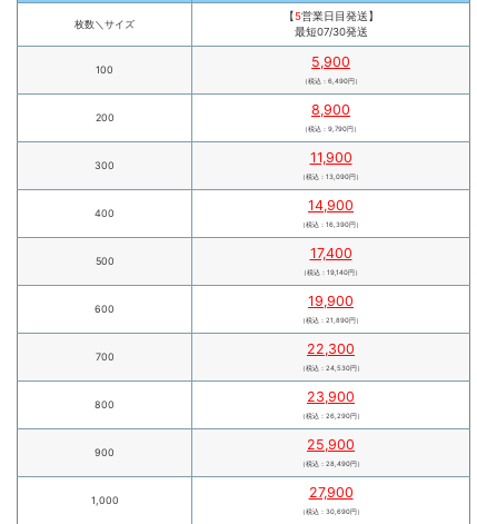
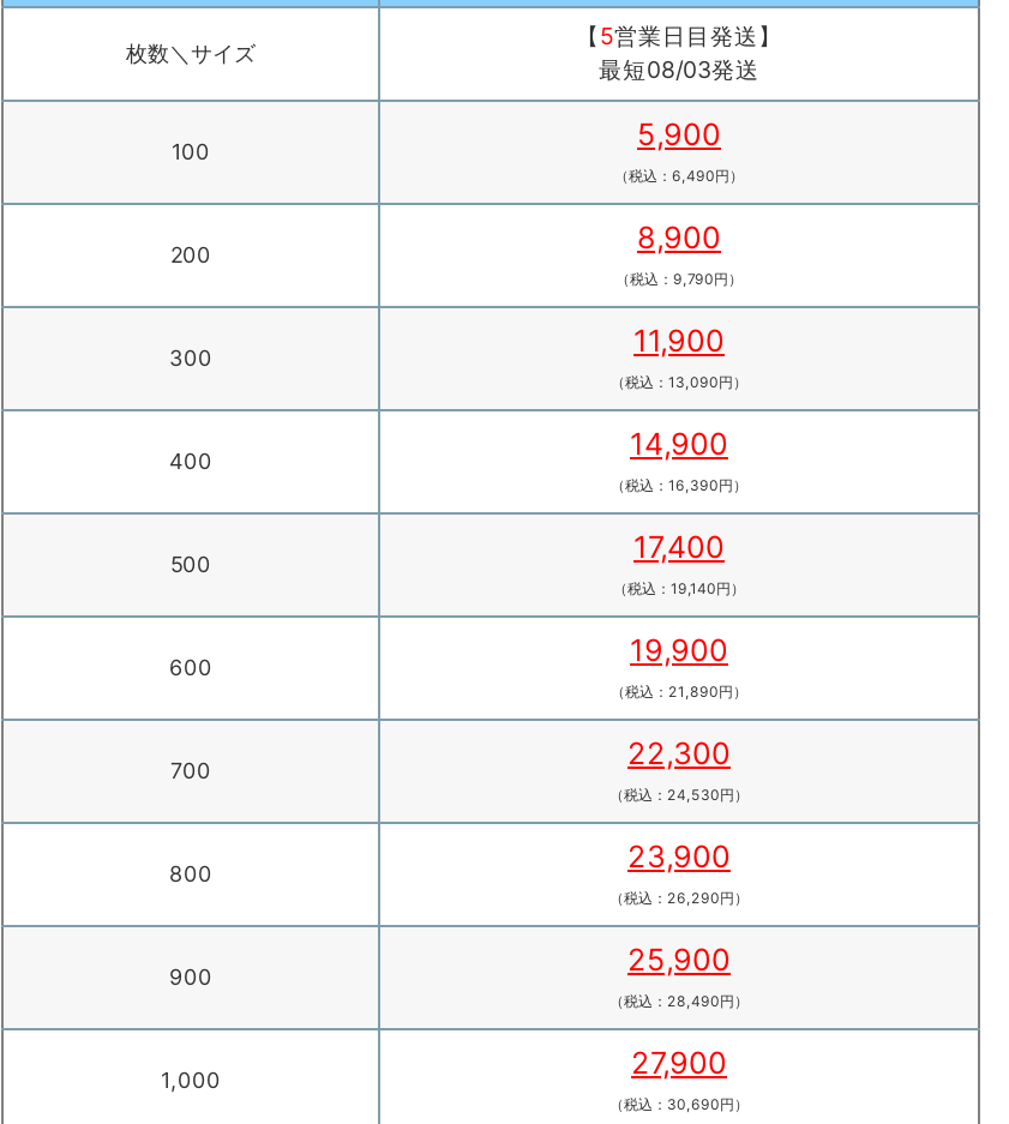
- 最短07/30発送
+ 最短08/03発送
